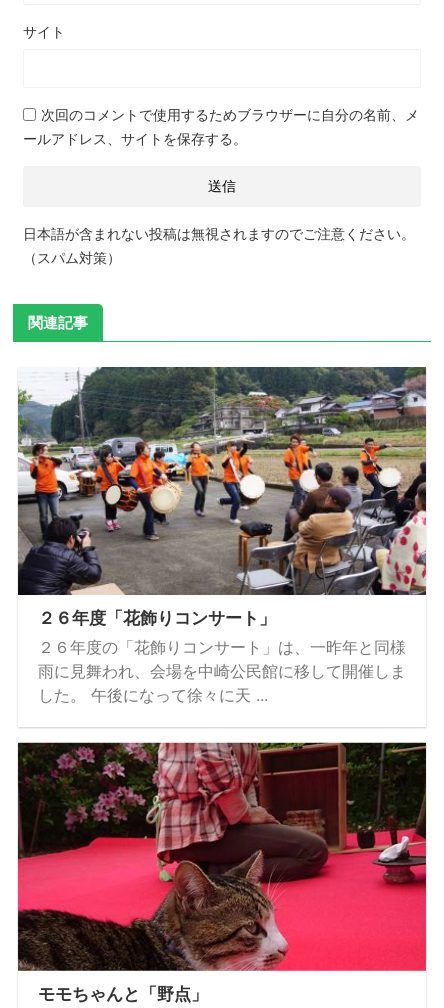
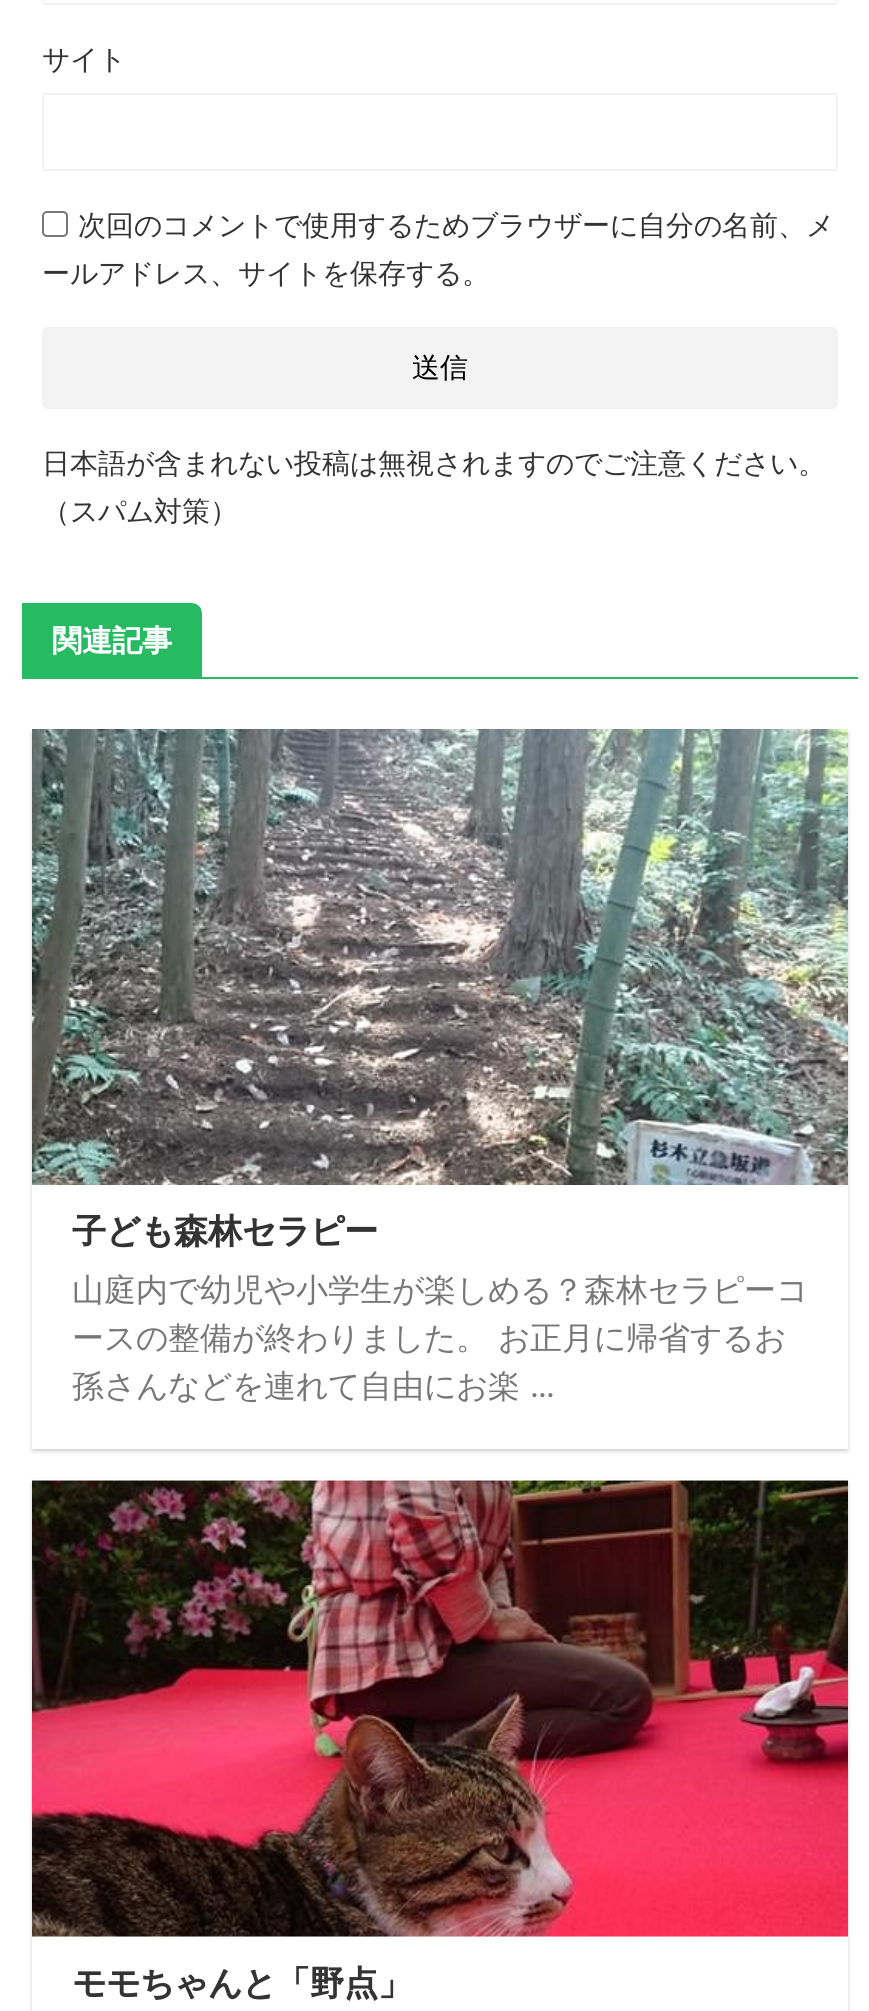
- [image]
- ２６年度「花飾りコンサート」
- ２６年度の「花飾りコンサート」は、一昨年と同様
- 雨に見舞われ、会場を中崎公民館に移して開催しま
- した。 午後になって徐々に天 ...
+ [image]
+ 子ども森林セラピー
+ 山庭内で幼児や小学生が楽しめる？森林セラピーコ
+ ースの整備が終わりました。 お正月に帰省するお
+ 孫さんなどを連れて自由にお楽 ...
